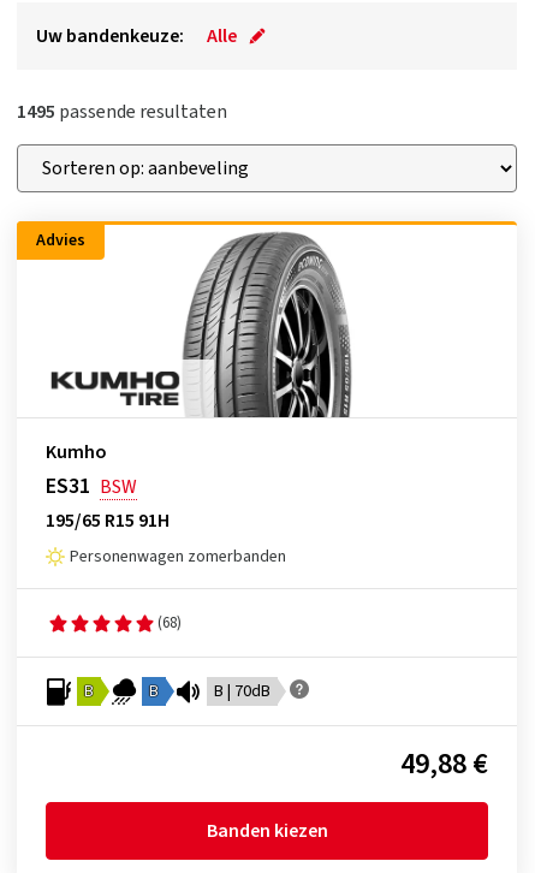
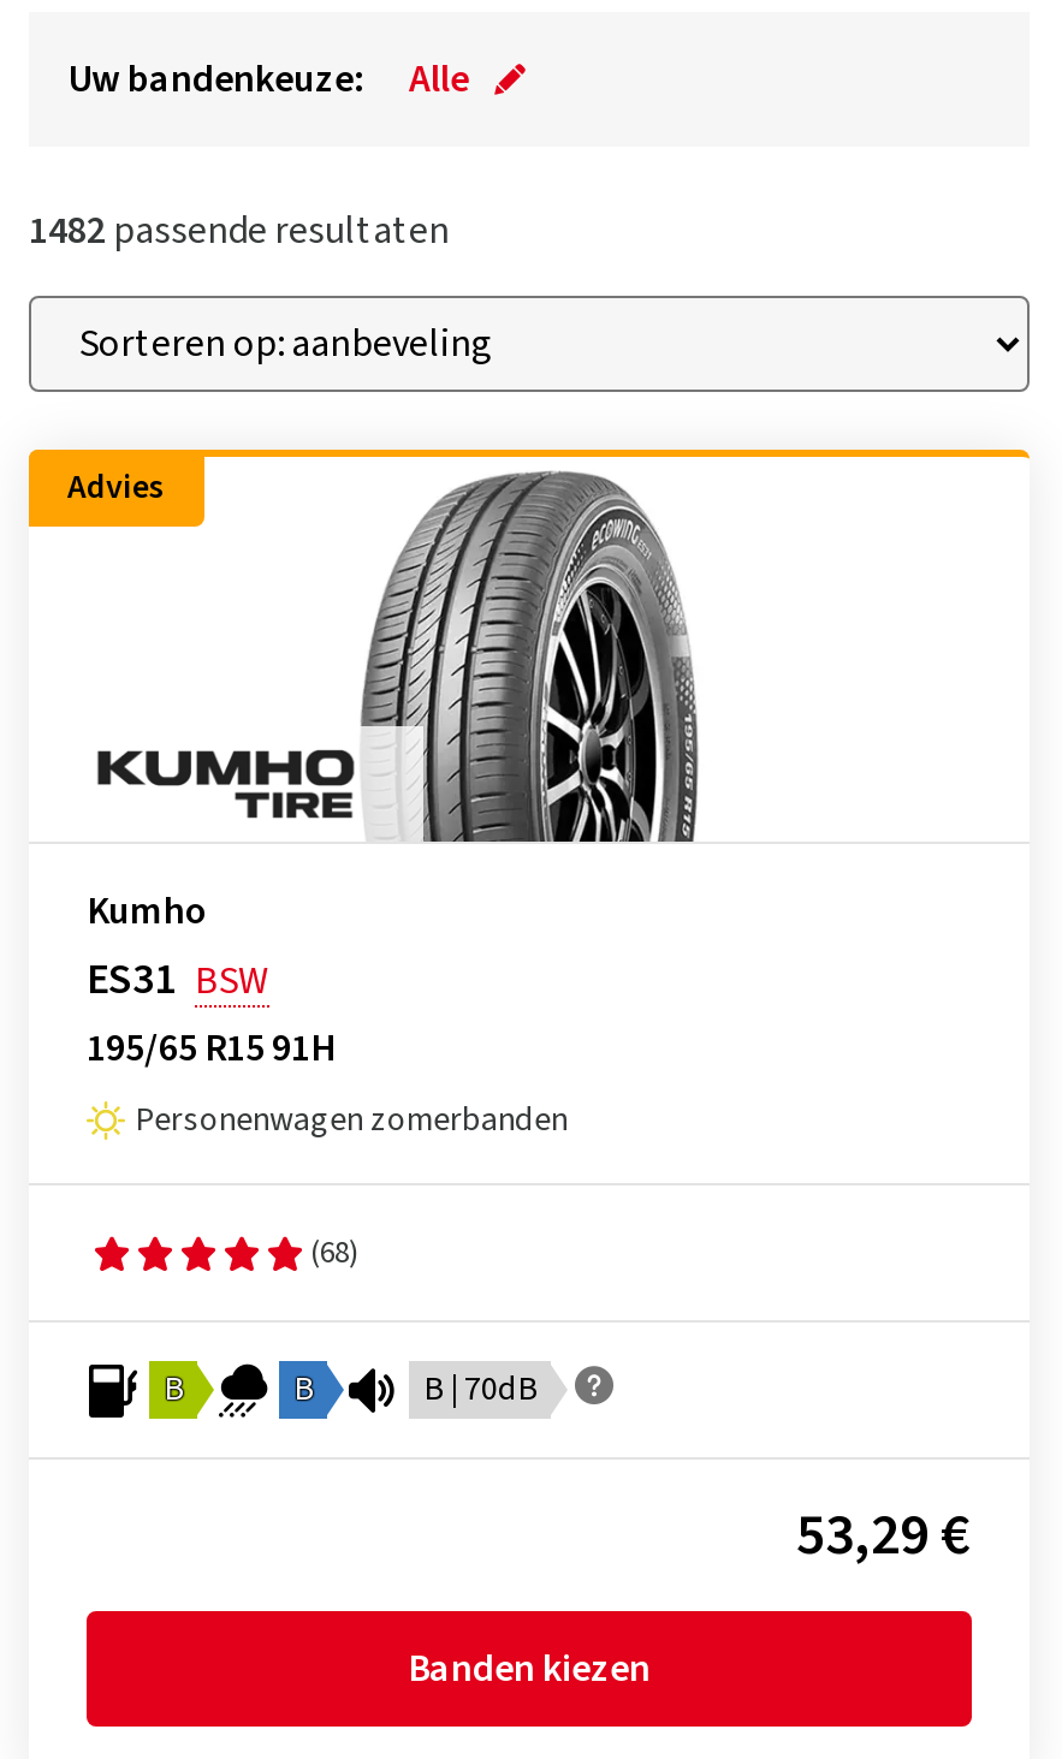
- 1495 passende resultaten
+ 1482 passende resultaten

- 49,88 €
+ 53,29 €
